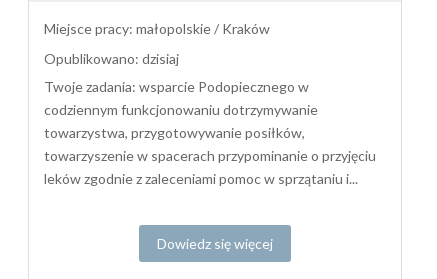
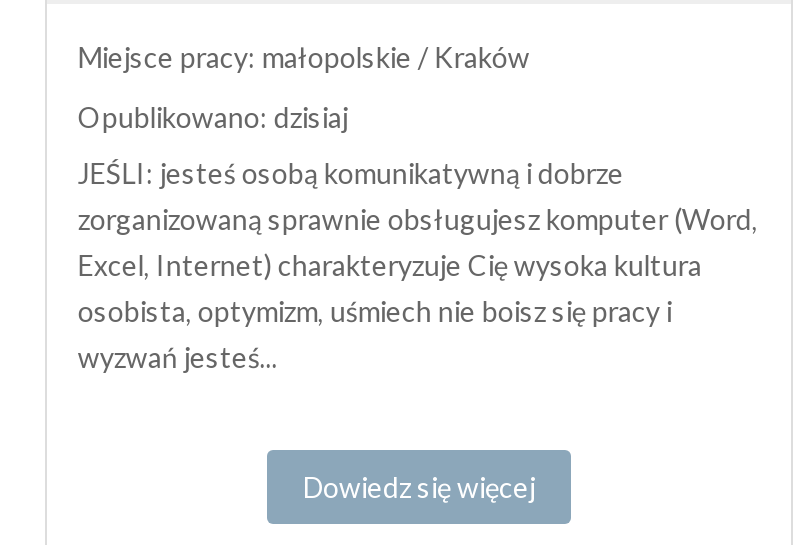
- Twoje zadania: wsparcie Podopiecznego w
- codziennym funkcjonowaniu dotrzymywanie
- towarzystwa, przygotowywanie posiłków,
- towarzyszenie w spacerach przypominanie o przyjęciu
- leków zgodnie z zaleceniami pomoc w sprzątaniu i...
+ JEŚLI: jesteś osobą komunikatywną i dobrze
+ zorganizowaną sprawnie obsługujesz komputer (Word,
+ Excel, Internet) charakteryzuje Cię wysoka kultura
+ osobista, optymizm, uśmiech nie boisz się pracy i
+ wyzwań jesteś...
